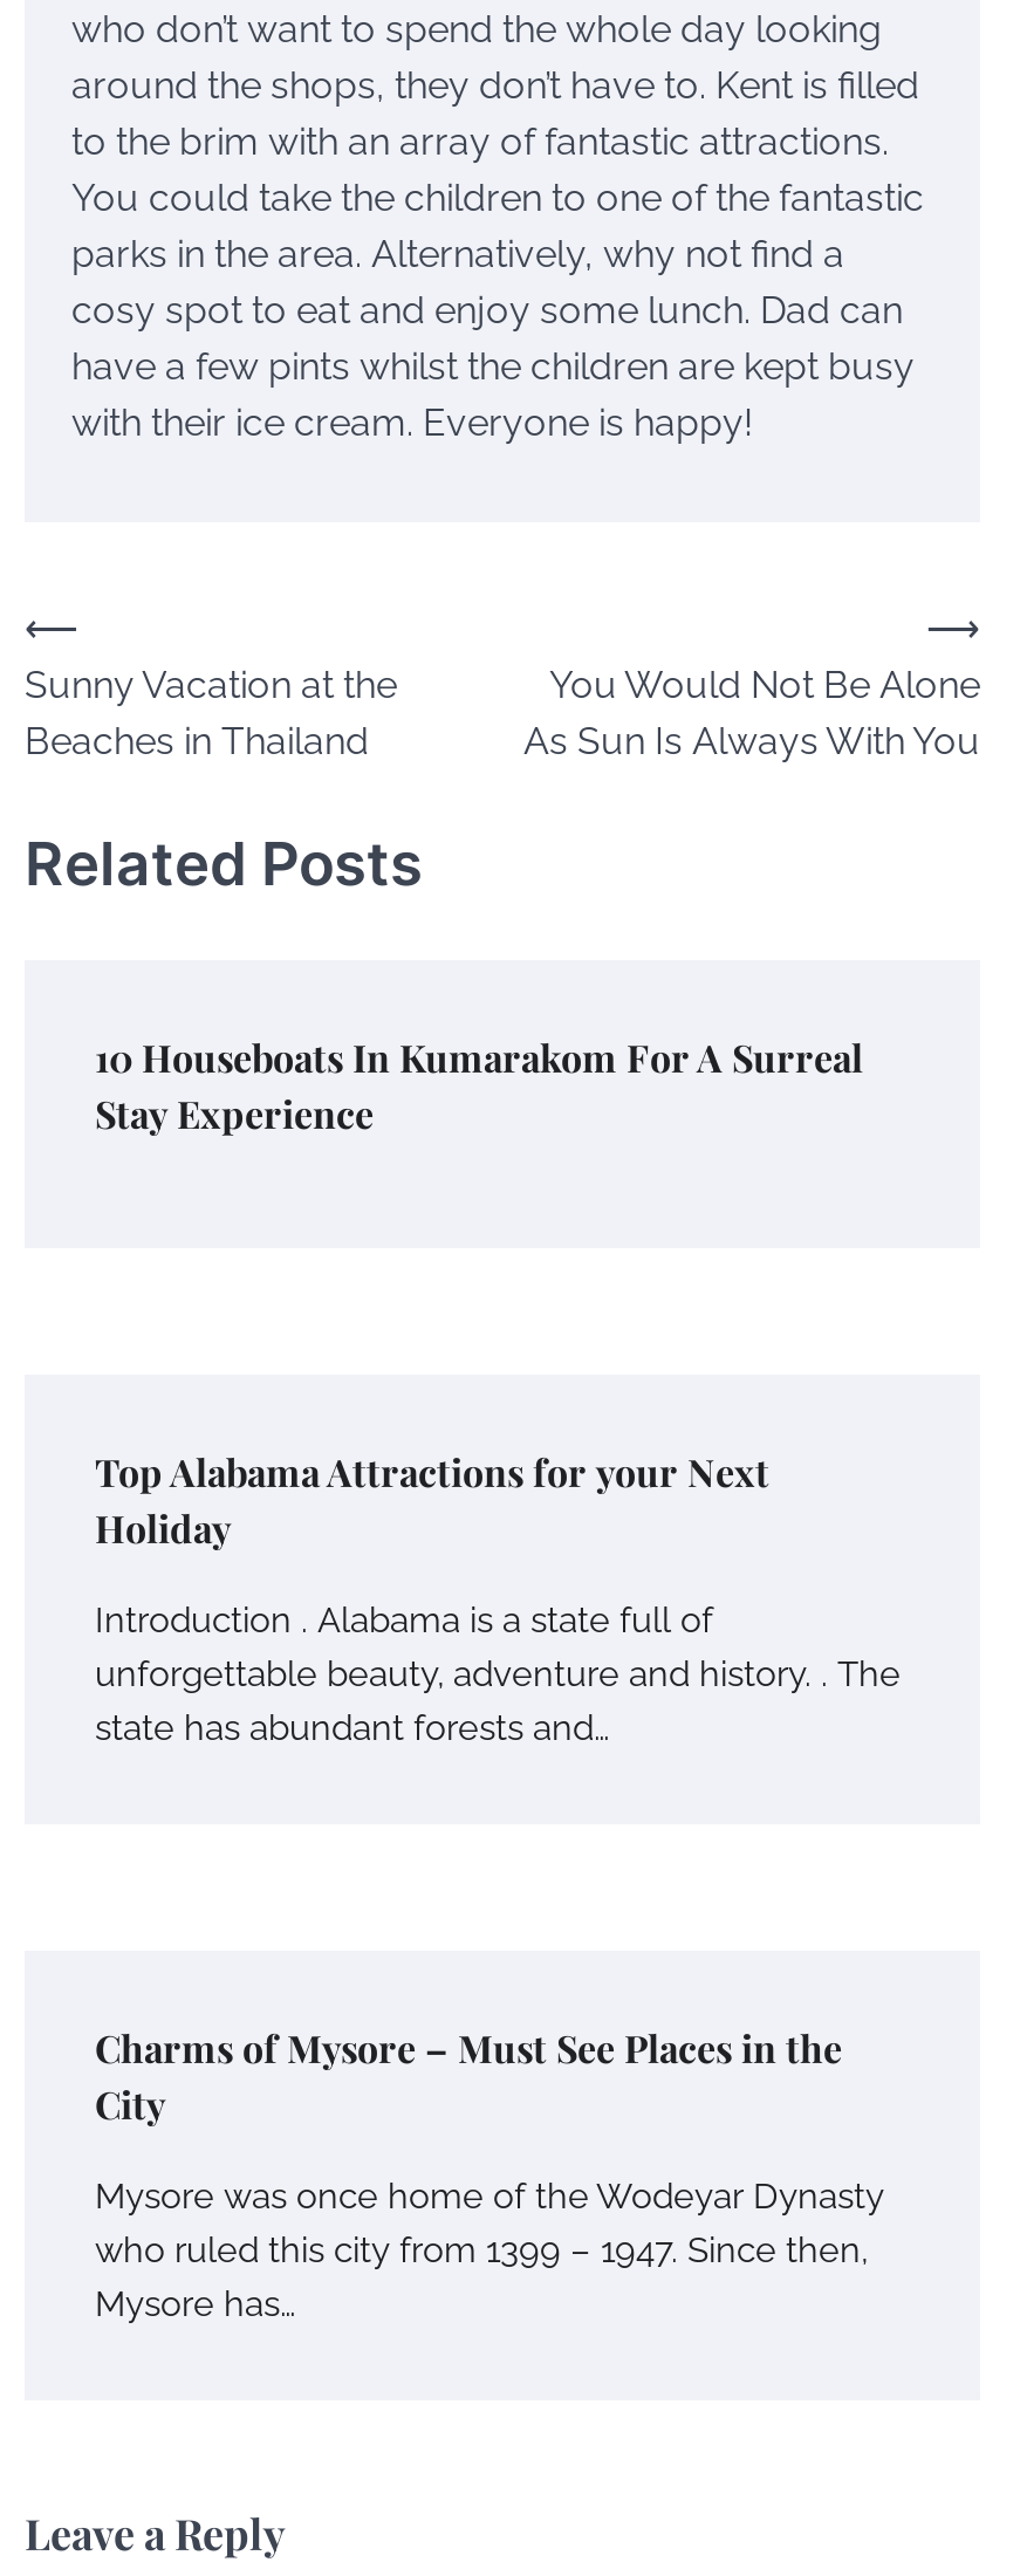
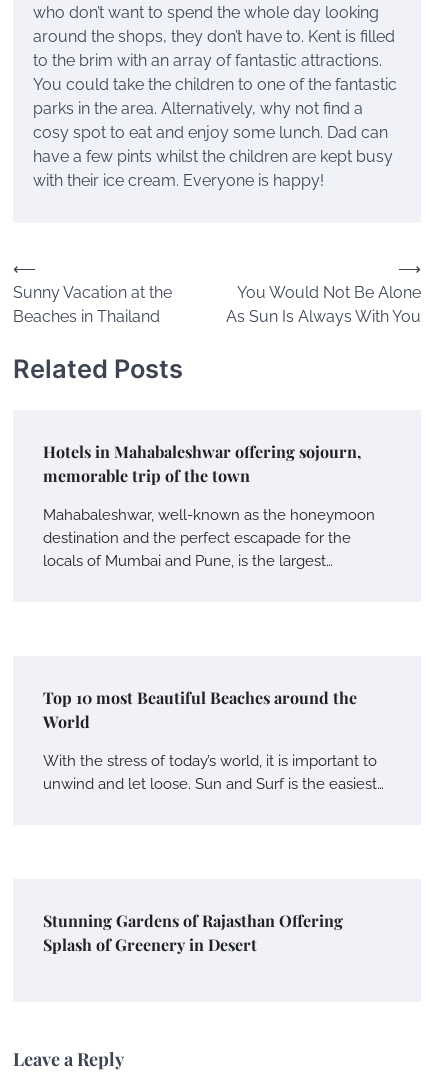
- 10 Houseboats In Kumarakom For A Surreal
- Stay Experience
+ Hotels in Mahabaleshwar offering sojourn,
+ memorable trip of the town

- Top Alabama Attractions for your Next
- Holiday
+ Mahabaleshwar, well-known as the honeymoon
+ destination and the perfect escapade for the
+ locals of Mumbai and Pune, is the largest…

- Introduction . Alabama is a state full of
- unforgettable beauty, adventure and history. . The
- state has abundant forests and…
+ Top 10 most Beautiful Beaches around the
+ World

- Charms of Mysore – Must See Places in the
- City
+ With the stress of today’s world, it is important to
+ unwind and let loose. Sun and Surf is the easiest…

- Mysore was once home of the Wodeyar Dynasty
- who ruled this city from 1399 – 1947. Since then,
- Mysore has…
+ Stunning Gardens of Rajasthan Offering
+ Splash of Greenery in Desert
